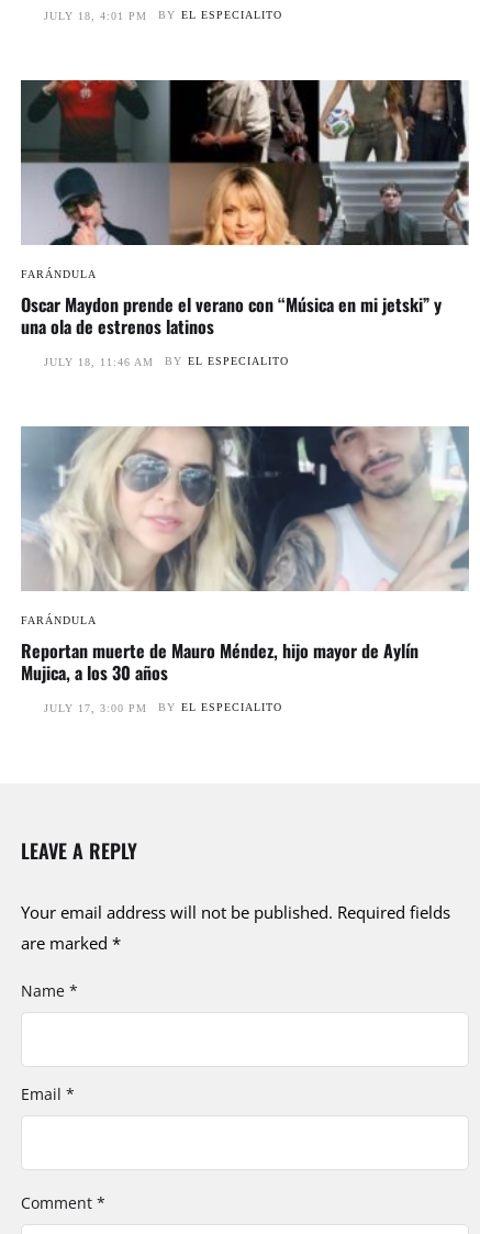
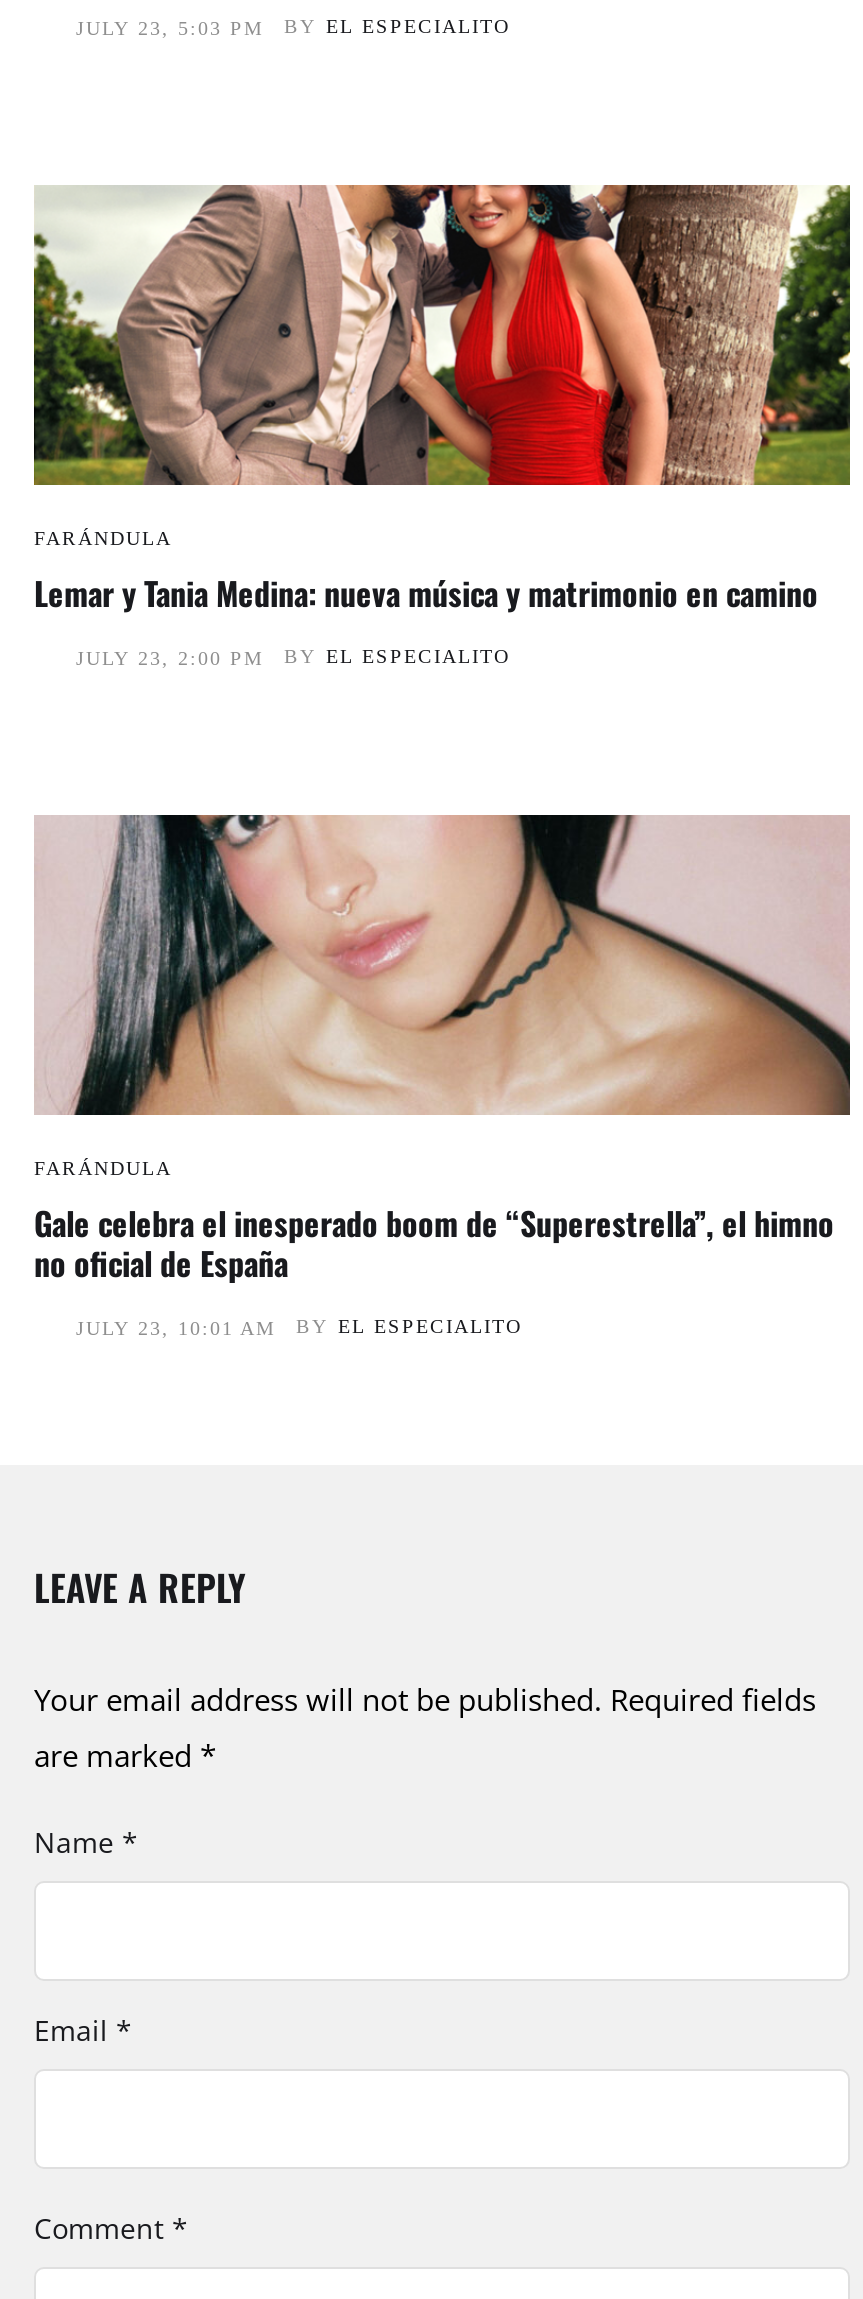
- JULY 18, 4:01 PM BY EL ESPECIALITO
+ JULY 23, 5:03 PM BY EL ESPECIALITO

- [image]
+ [image]

- Oscar Maydon prende el verano con “Música en mi jetski” y
- una ola de estrenos latinos
+ Lemar y Tania Medina: nueva música y matrimonio en camino

- JULY 18, 11:46 AM BY EL ESPECIALITO
+ JULY 23, 2:00 PM BY EL ESPECIALITO

- [image]
+ [image]

- Reportan muerte de Mauro Méndez, hijo mayor de Aylín
- Mujica, a los 30 años
+ Gale celebra el inesperado boom de “Superestrella”, el himno
+ no oficial de España

- JULY 17, 3:00 PM BY EL ESPECIALITO
+ JULY 23, 10:01 AM BY EL ESPECIALITO
